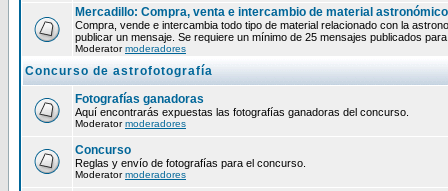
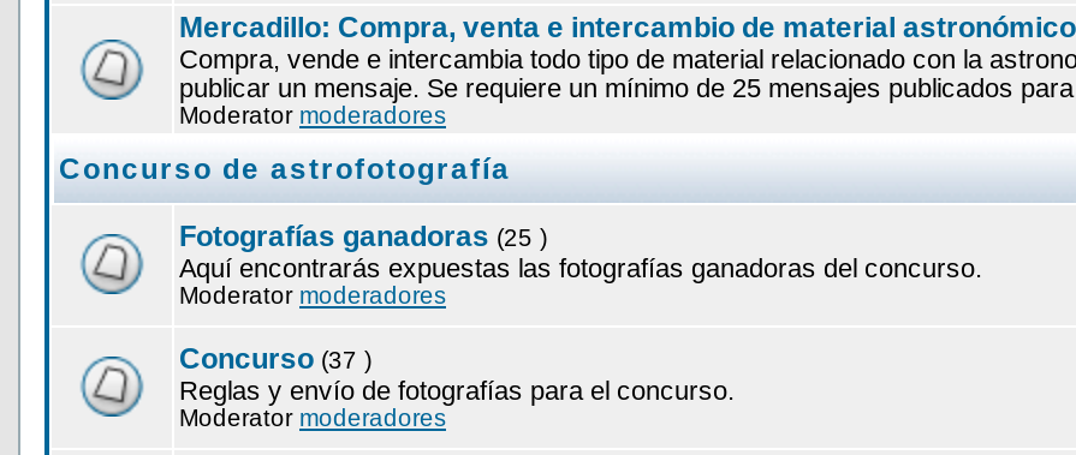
- Fotografías ganadoras
+ Fotografías ganadoras (25 )

- Concurso
+ Concurso (37 )
